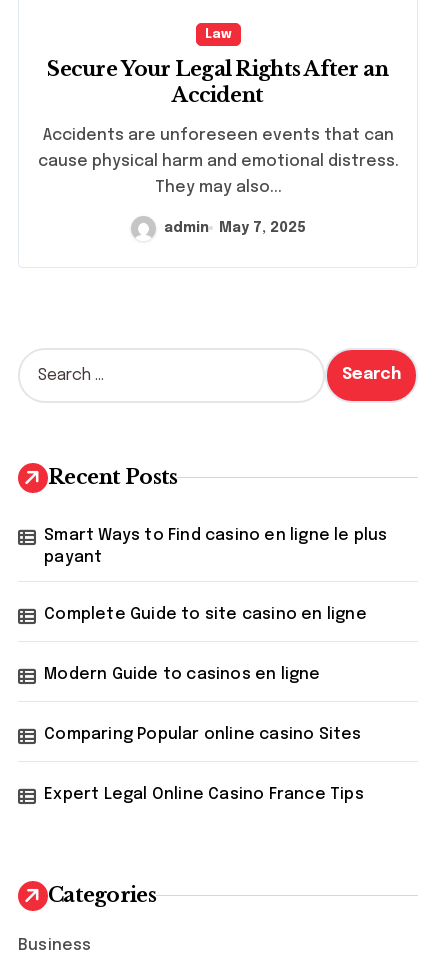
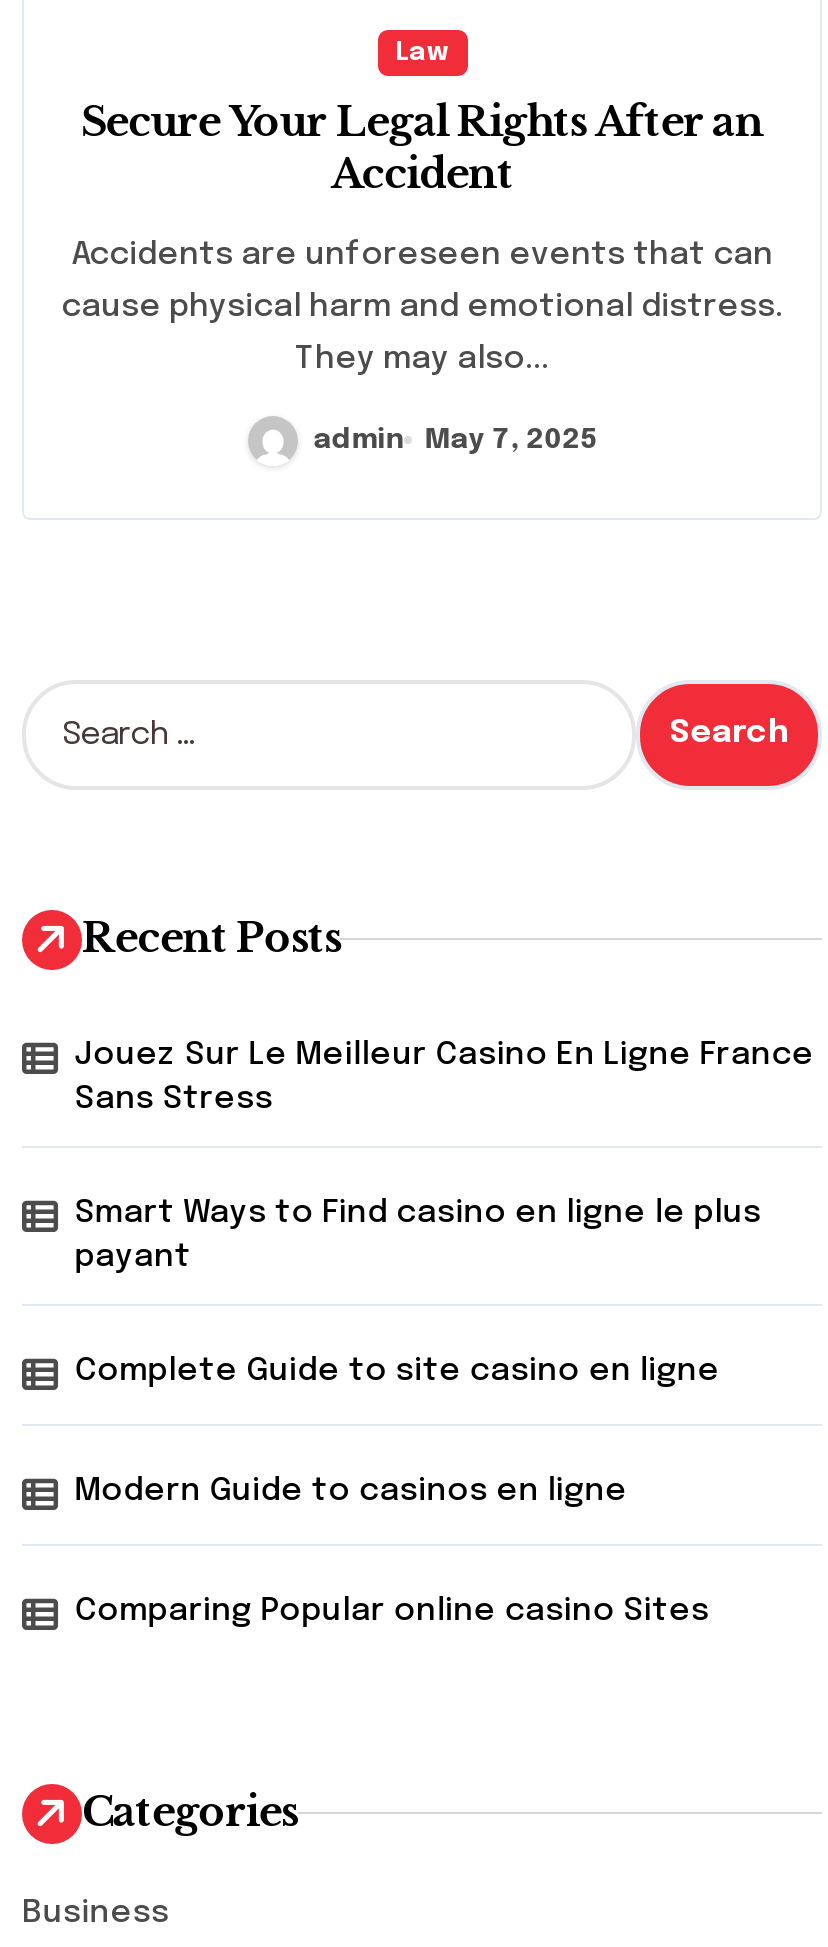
moved down: Smart Ways to Find casino en ligne le plus | payant | Complete Guide to site casino en ligne | Modern Guide to casinos en ligne | Comparing Popular online casino Sites

+ Jouez Sur Le Meilleur Casino En Ligne France
+ Sans Stress

- Expert Legal Online Casino France Tips
